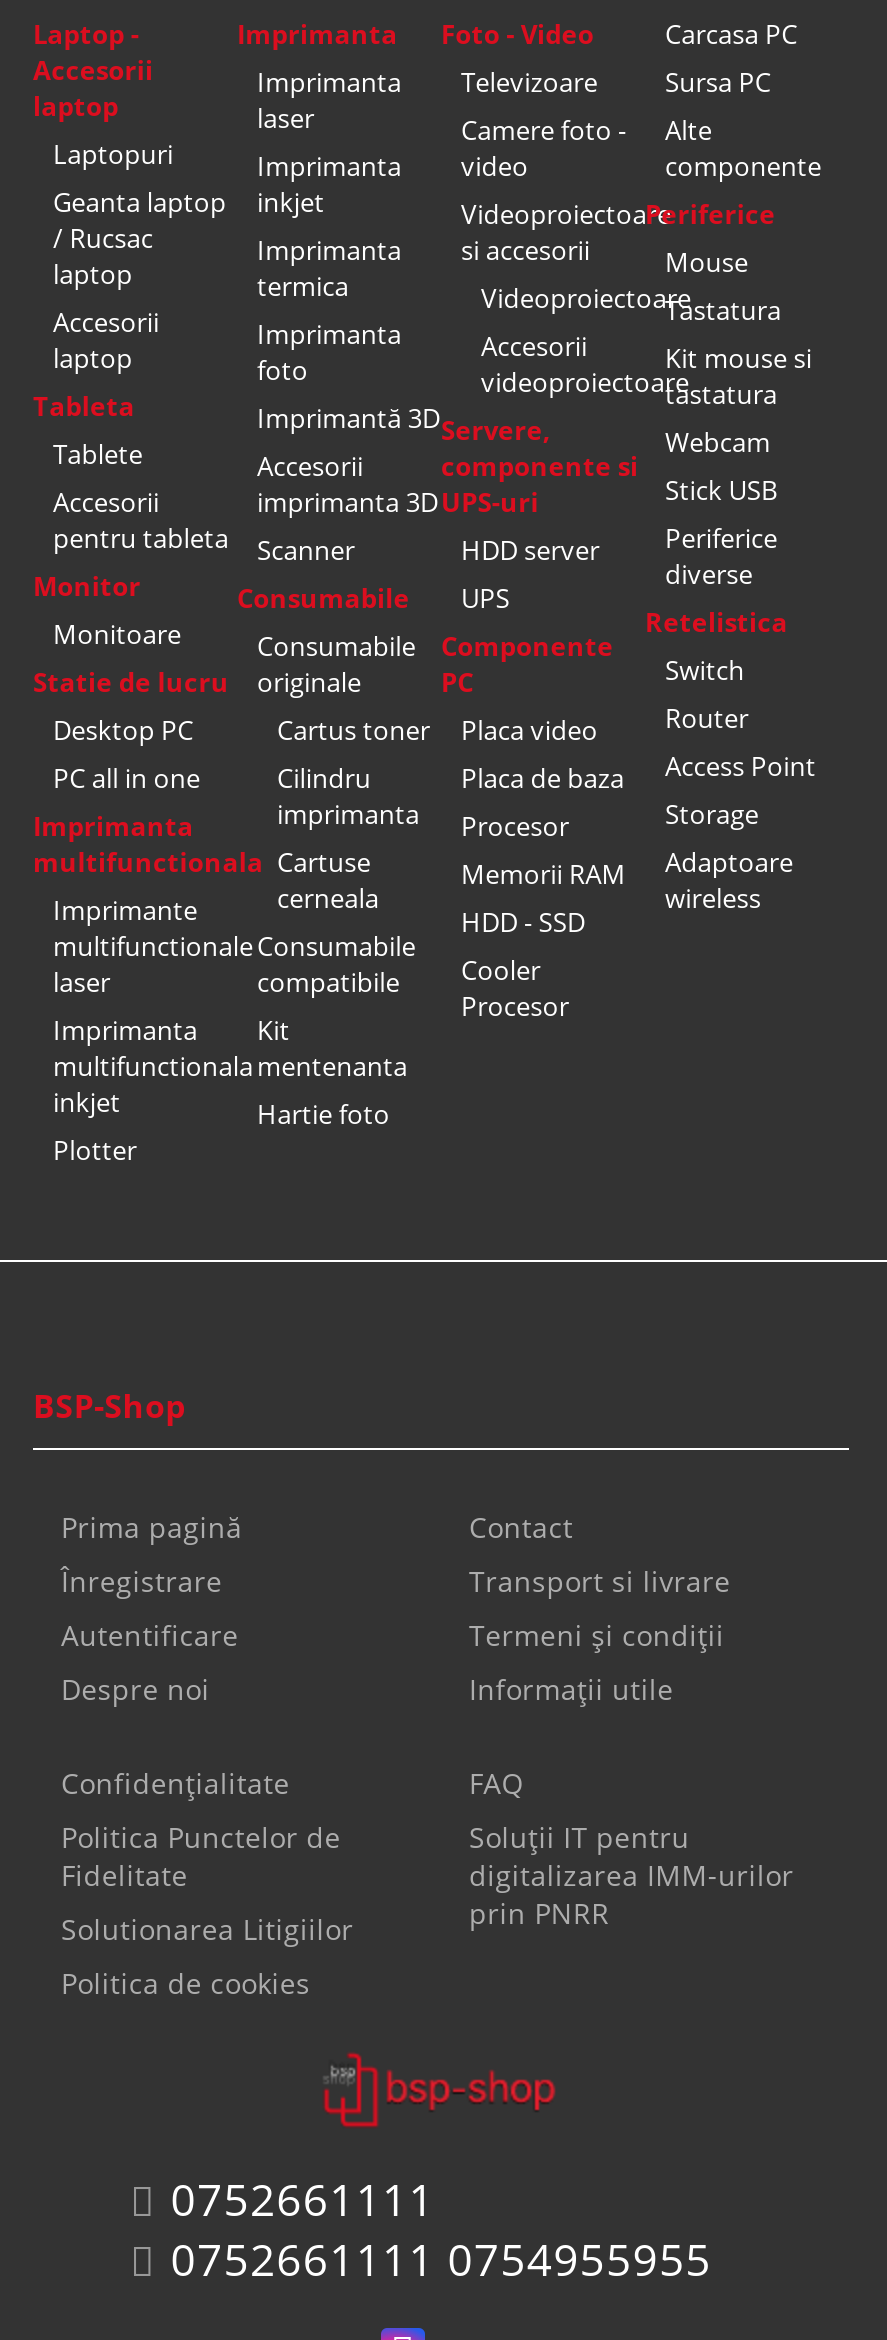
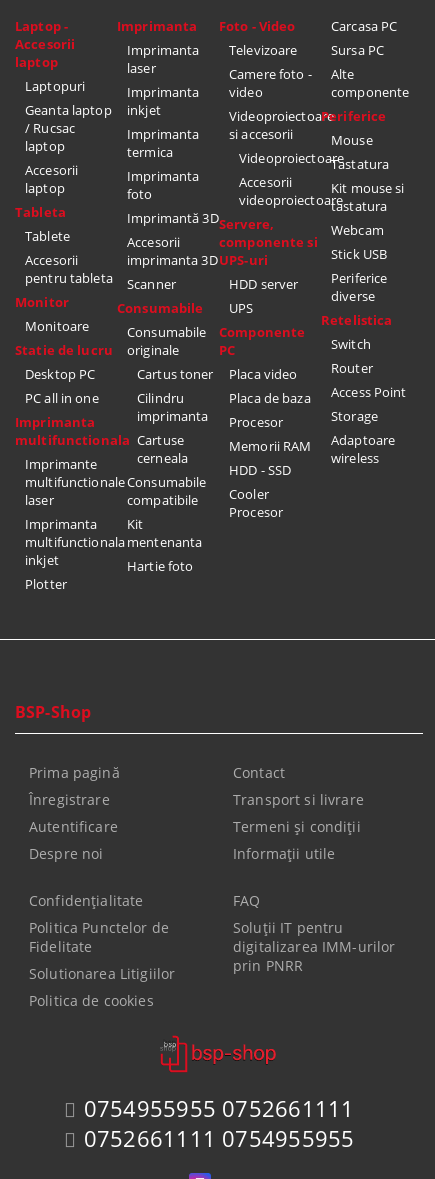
- 0752661111
+ 0754955955 0752661111
